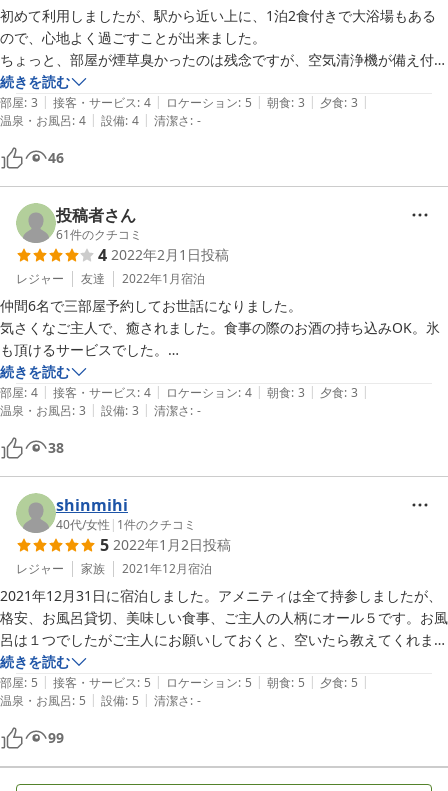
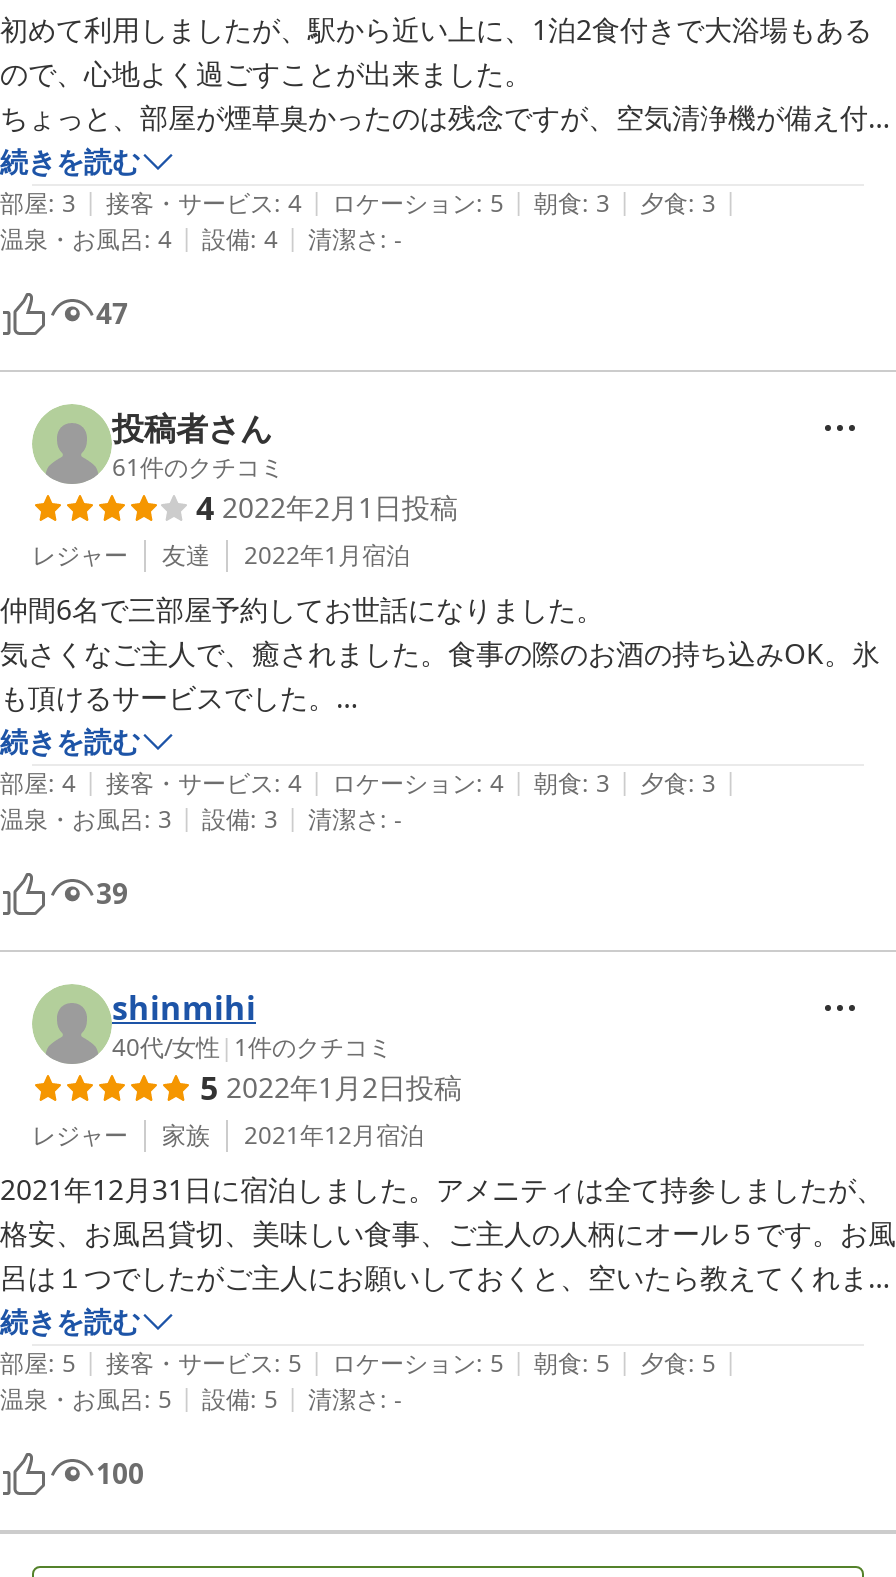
- 46
+ 47

- 38
+ 39

- 99
+ 100
